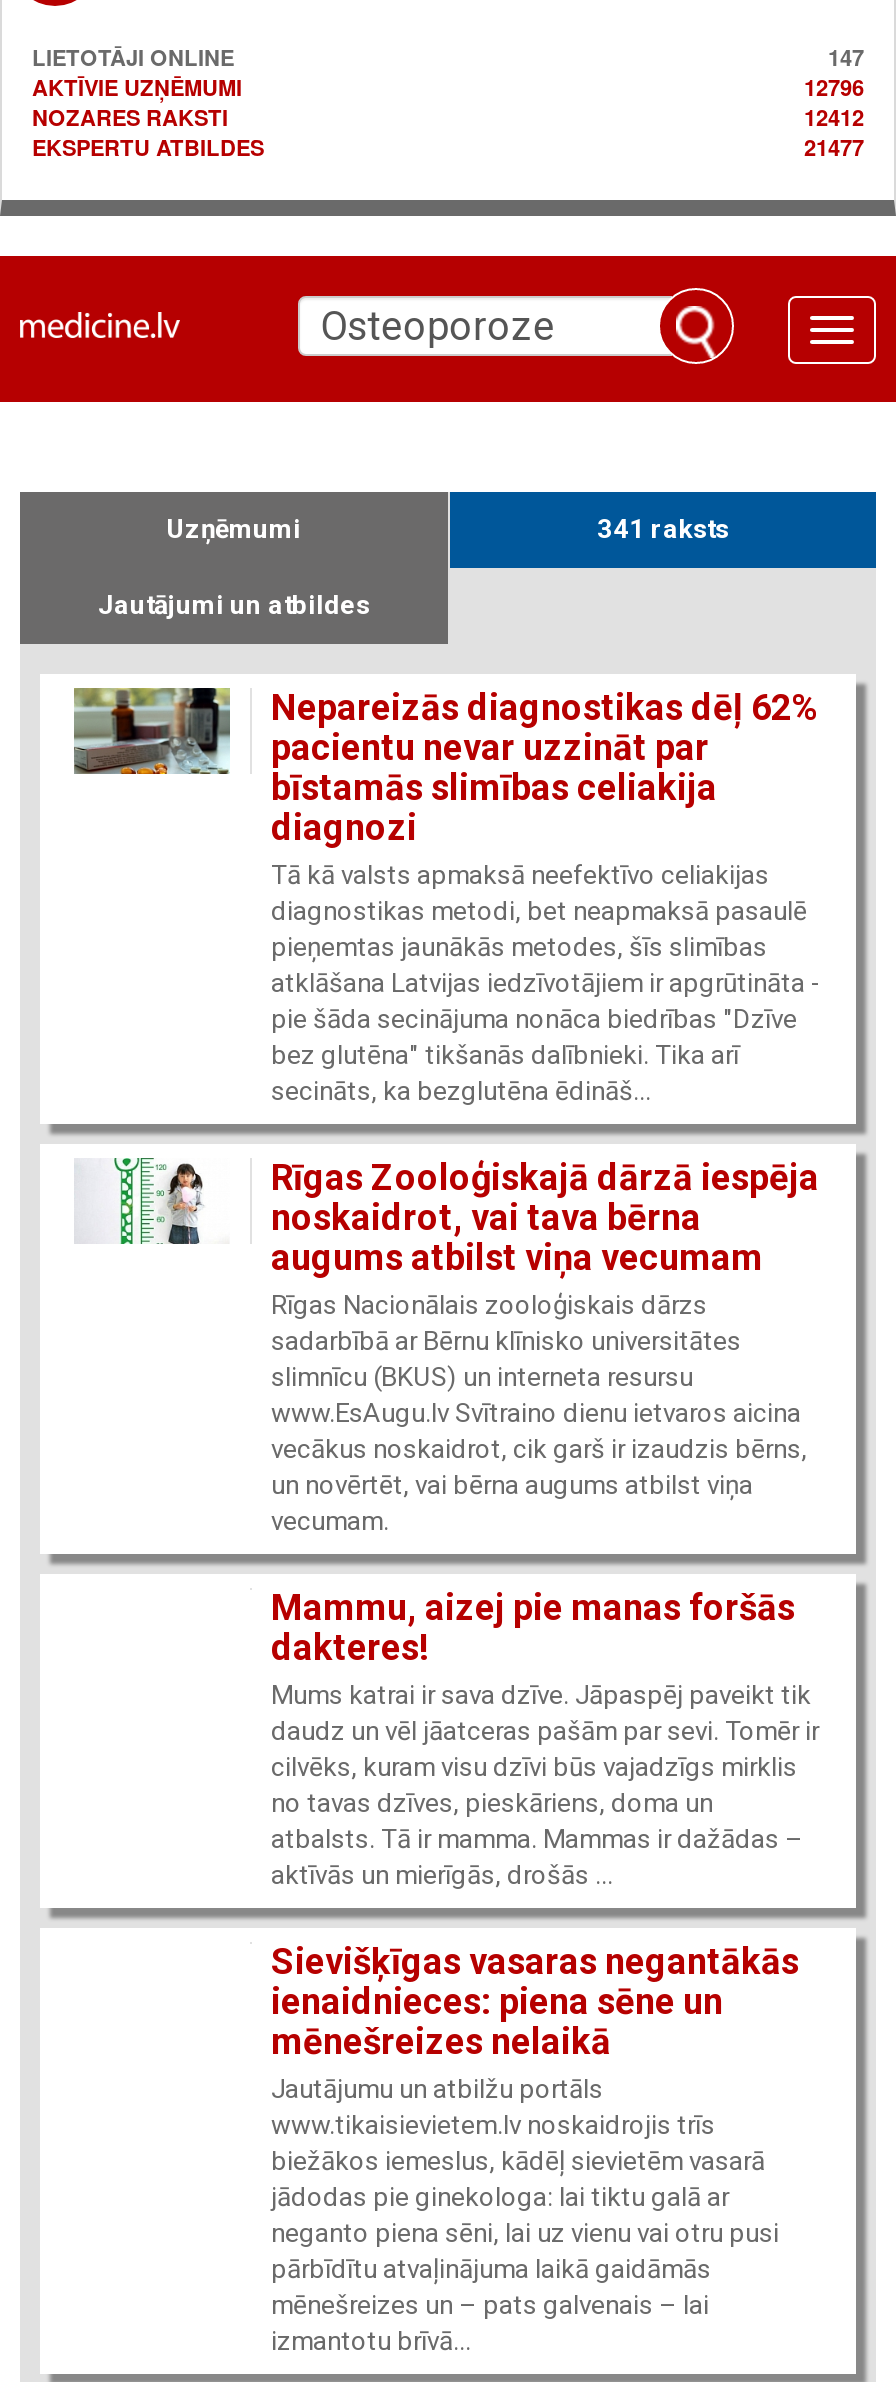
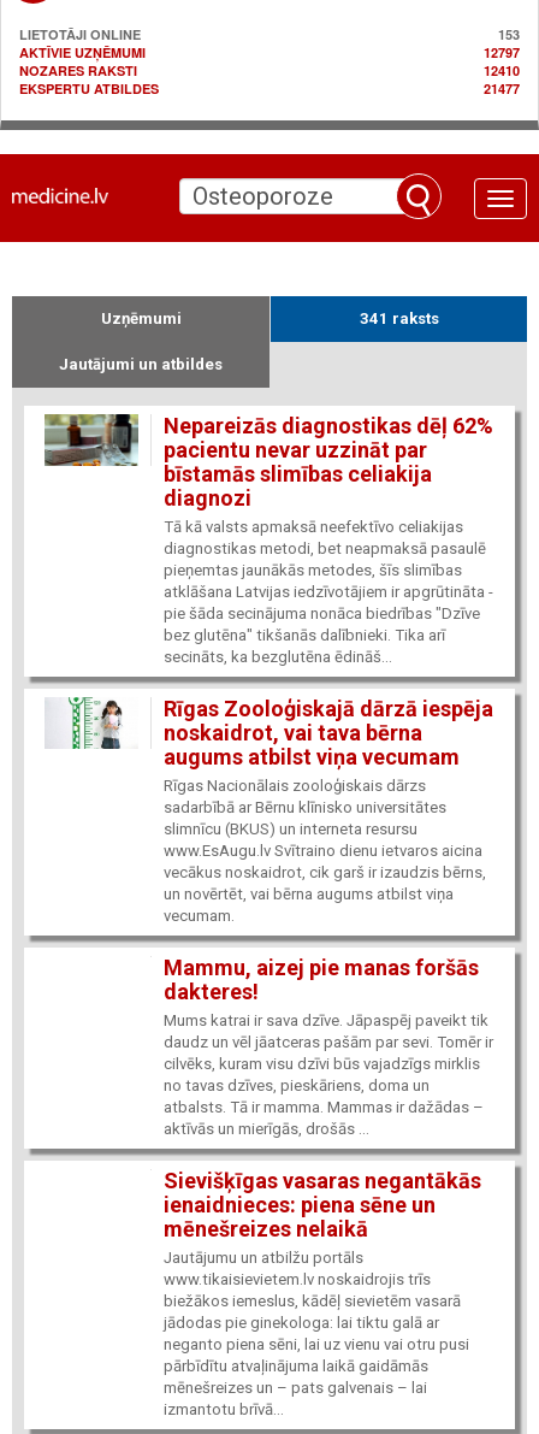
- 147
+ 153

- 12796
+ 12797

- 12412
+ 12410
